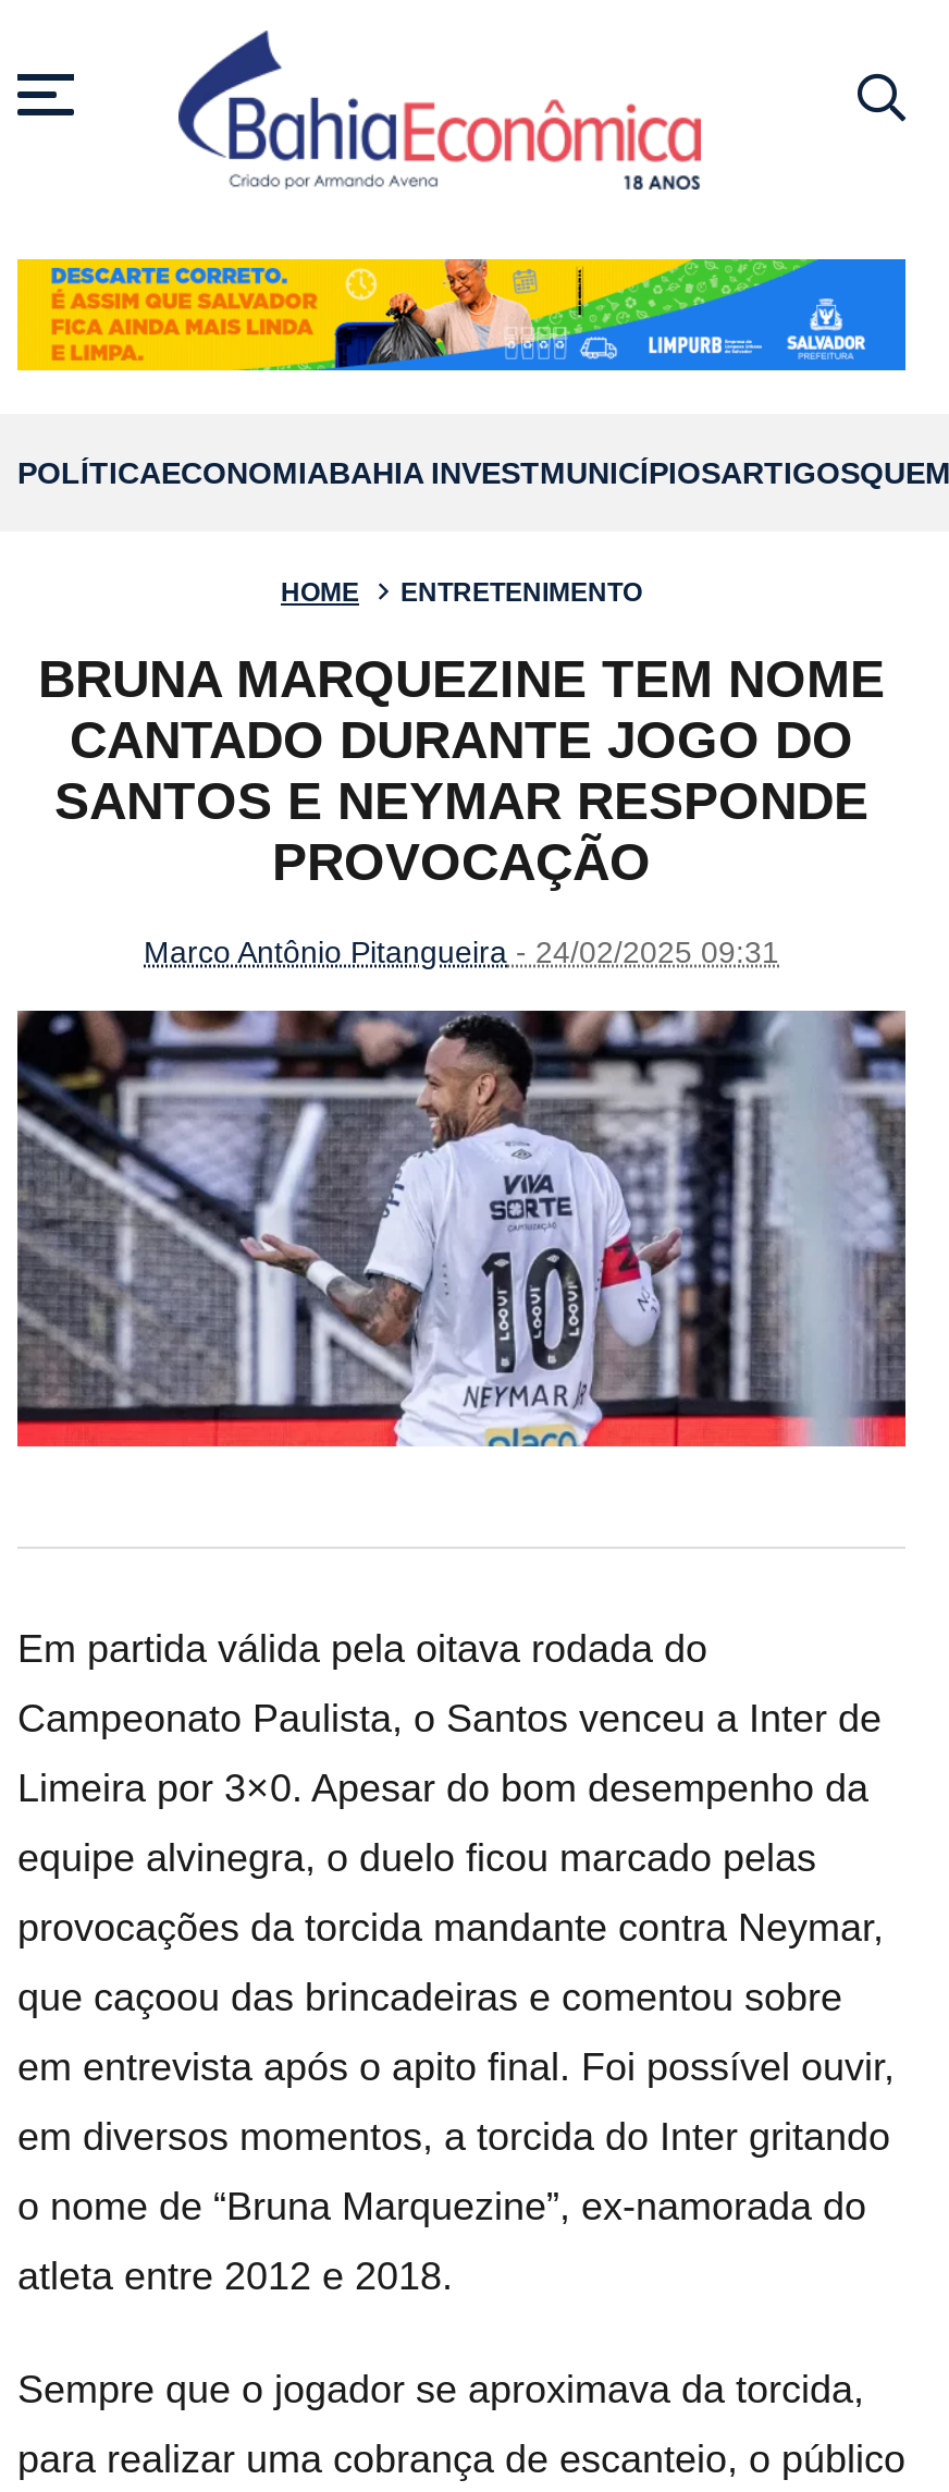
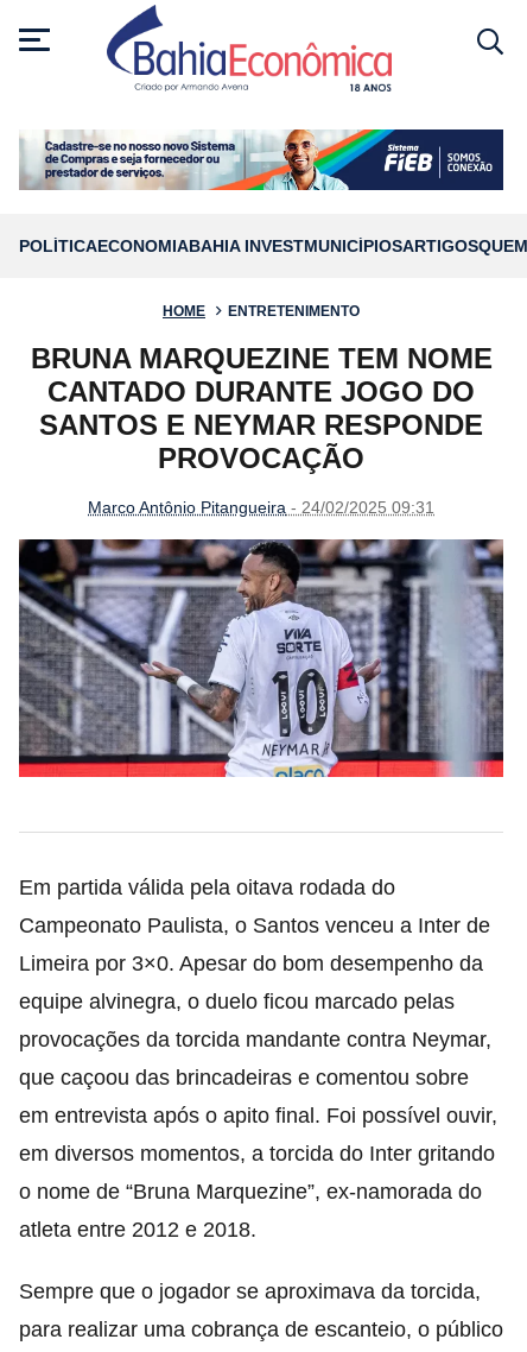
- [image]
+ [image]
